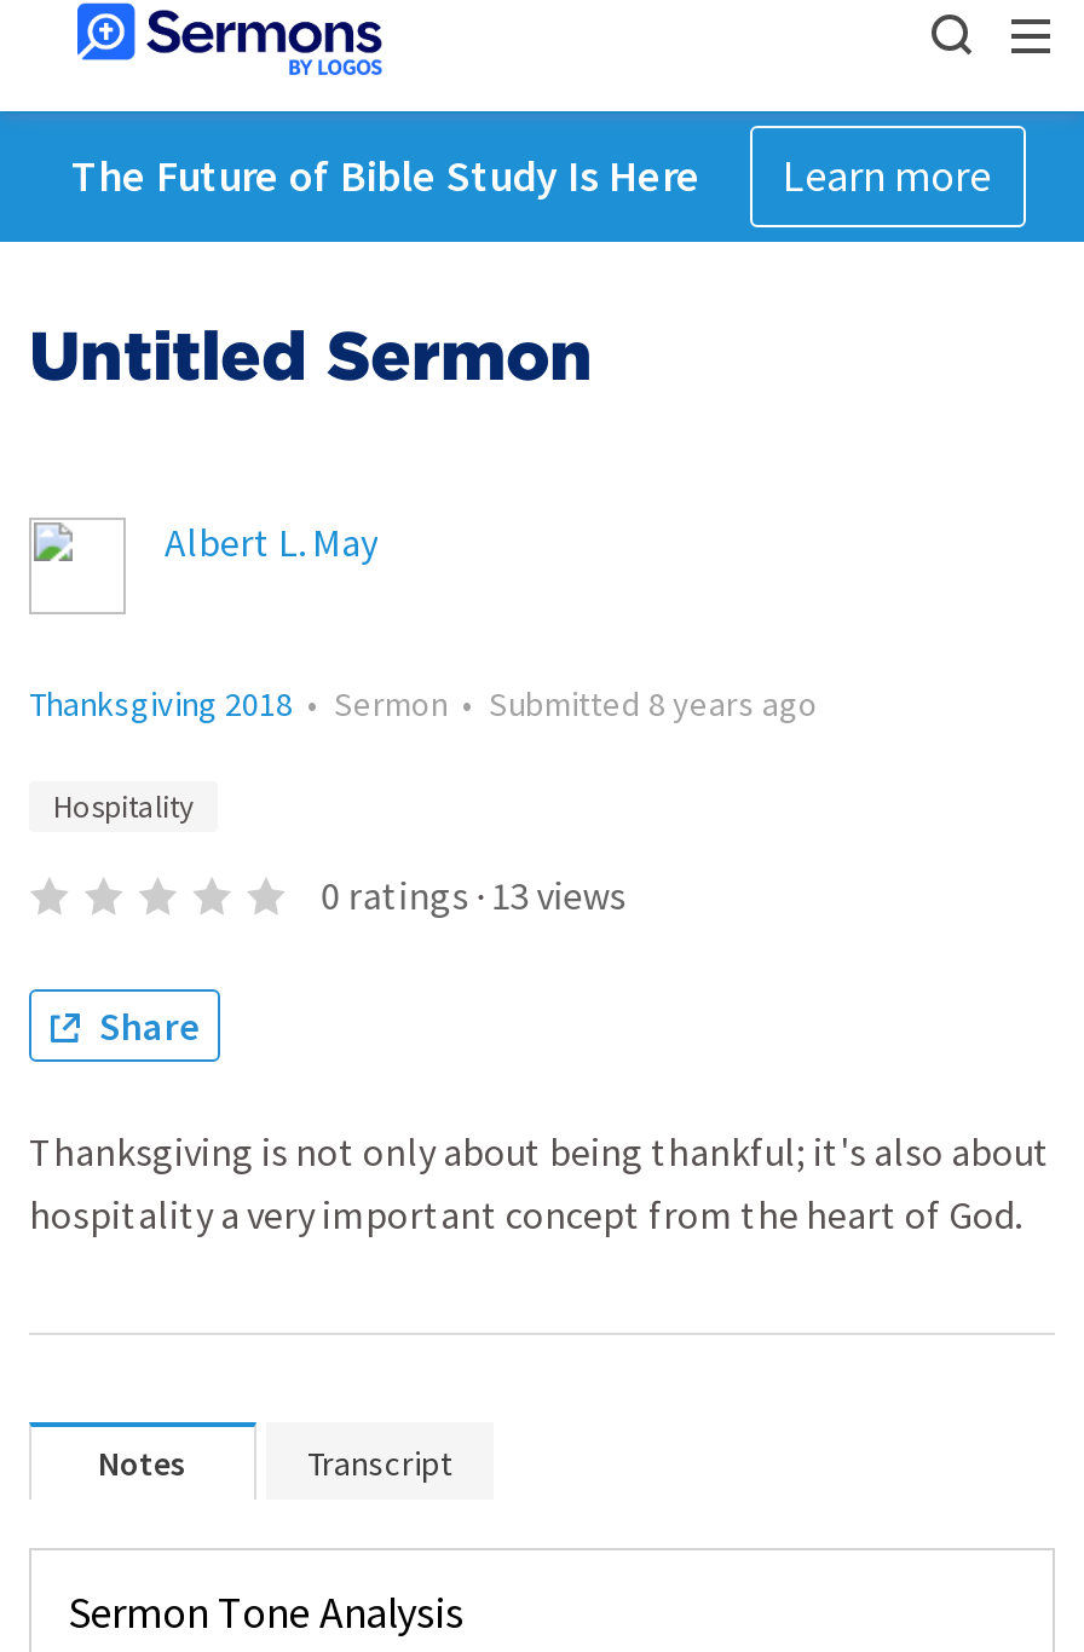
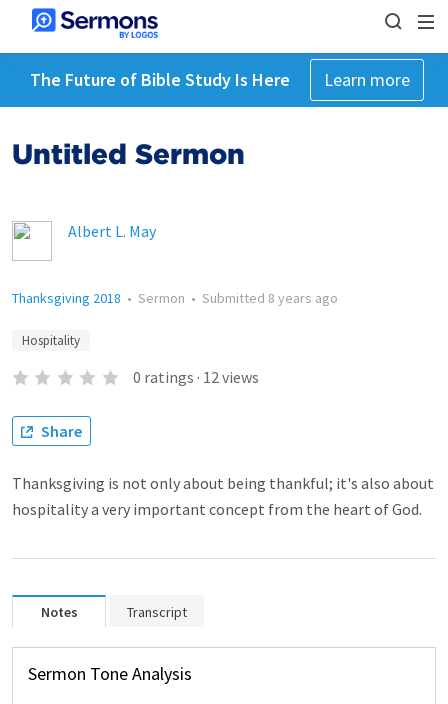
- 0 ratings · 13 views
+ 0 ratings · 12 views
